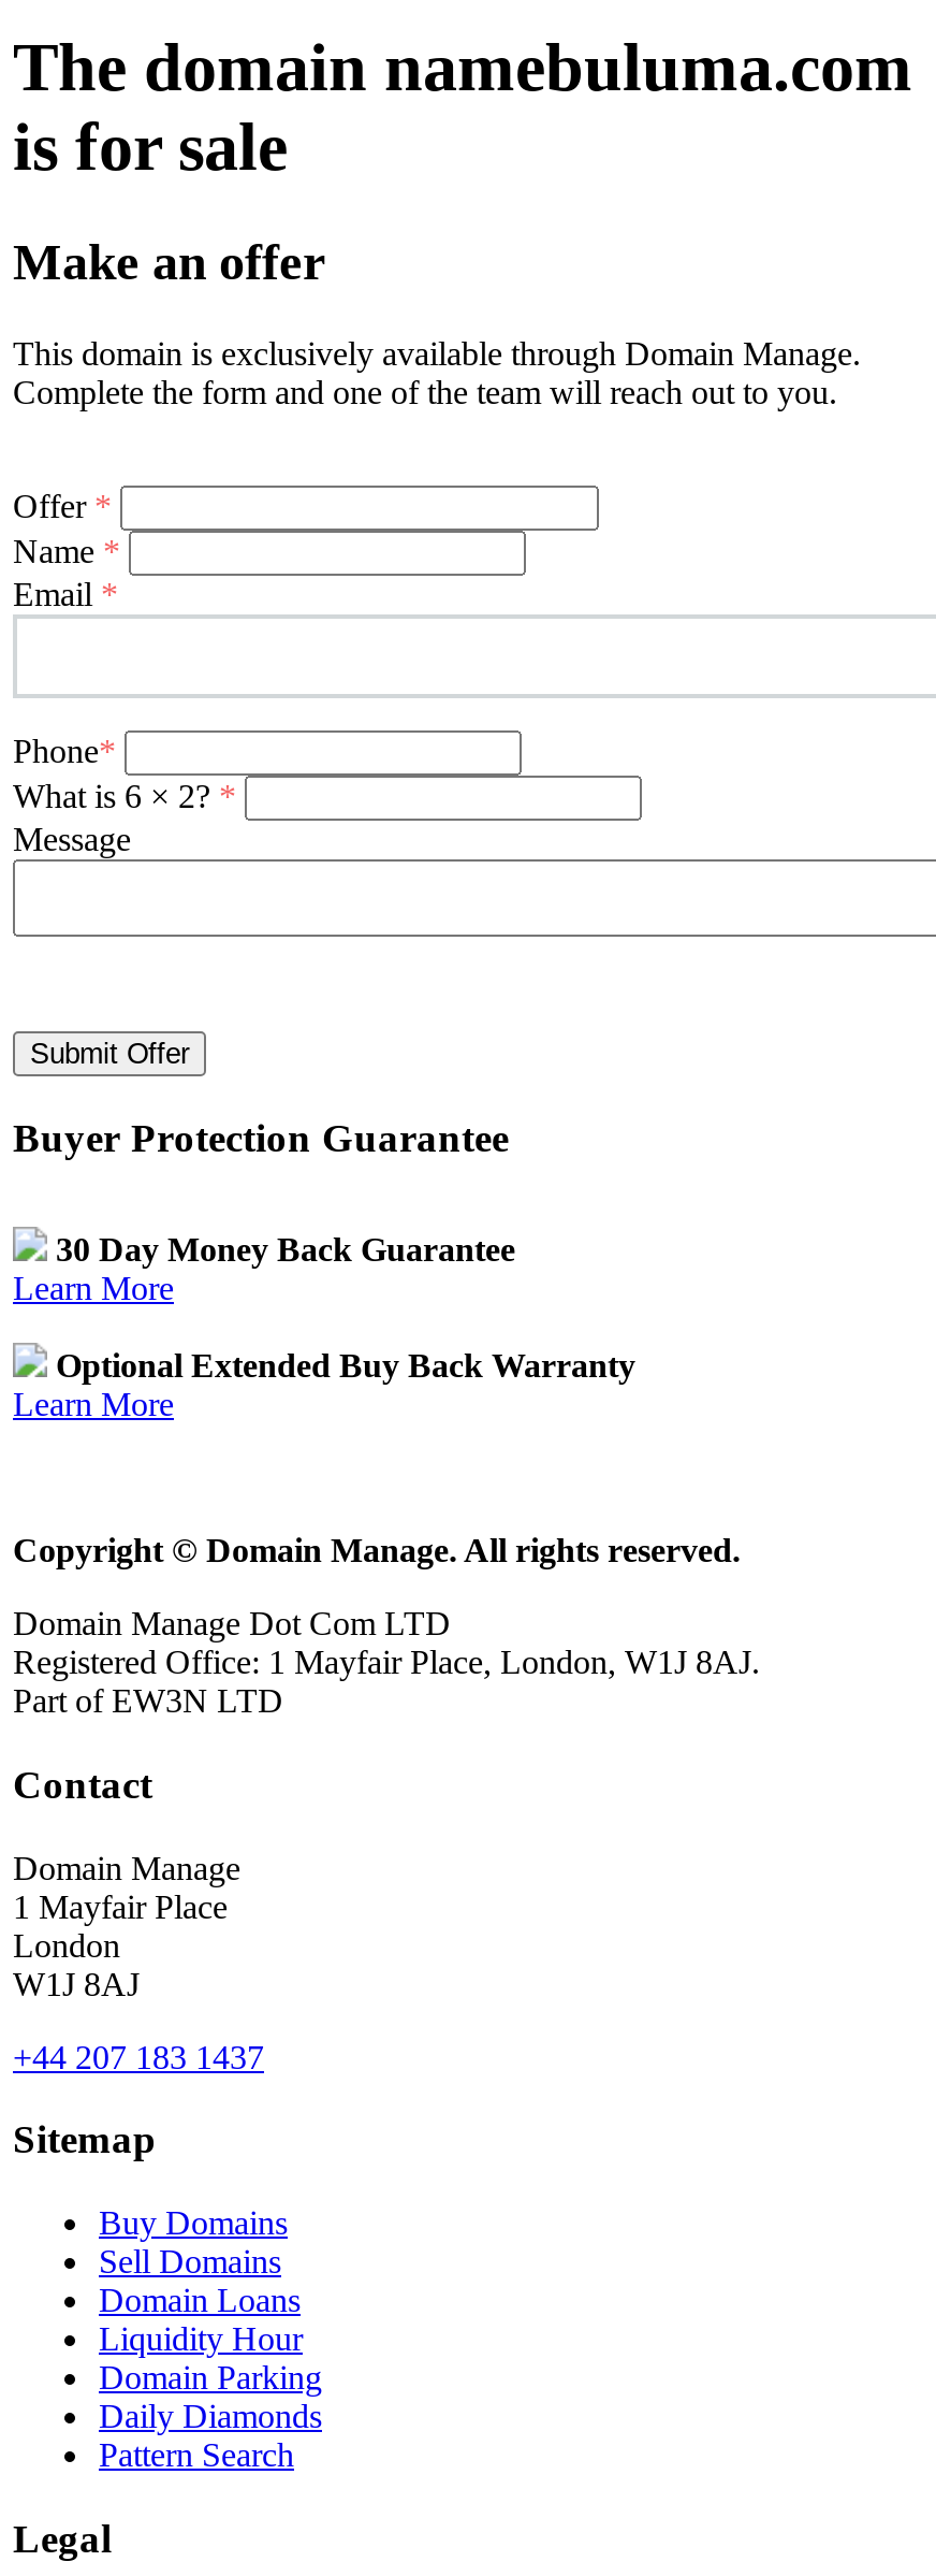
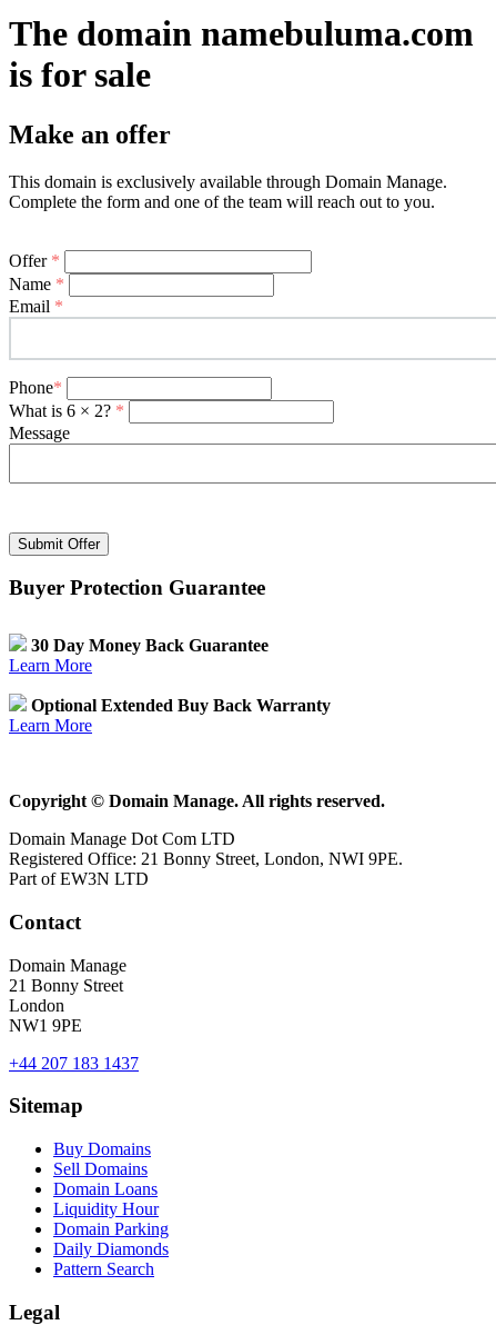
- Registered Office: 1 Mayfair Place, London, W1J 8AJ.
+ Registered Office: 21 Bonny Street, London, NWI 9PE.

- 1 Mayfair Place
+ 21 Bonny Street

- W1J 8AJ
+ NW1 9PE
